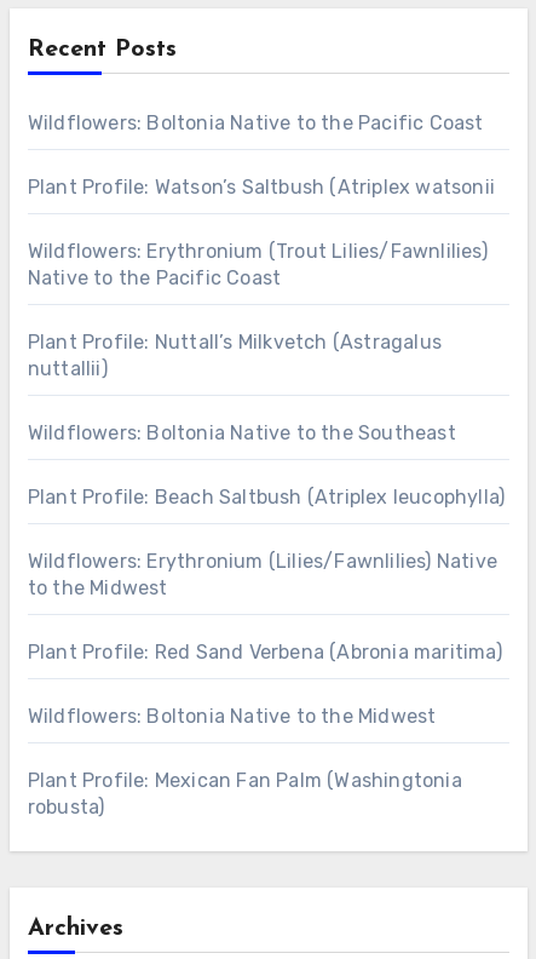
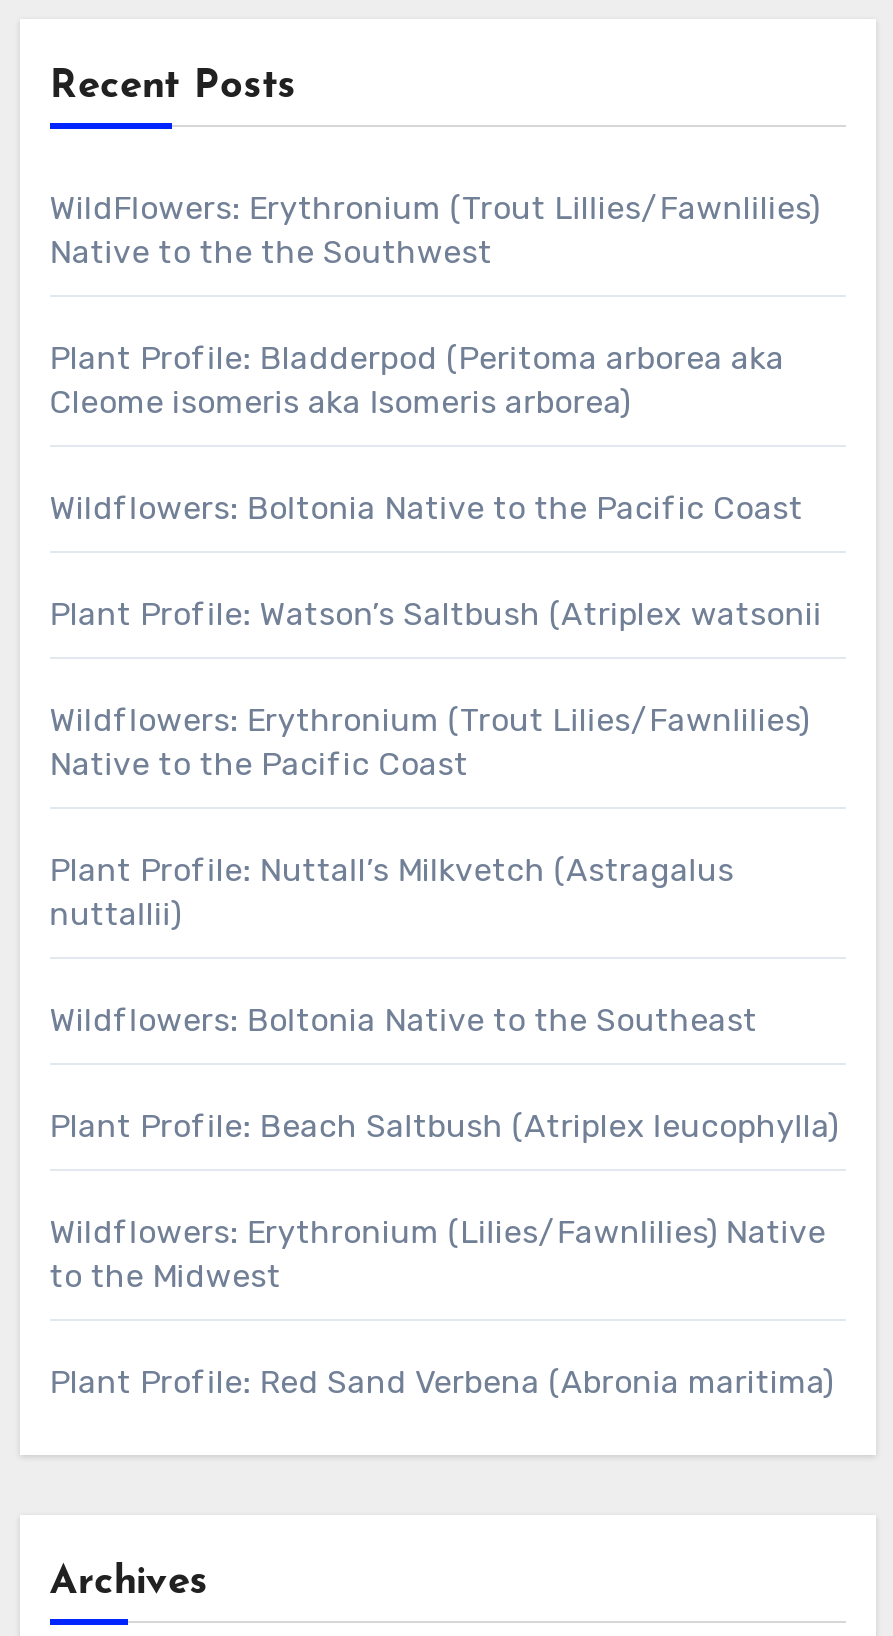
+ WildFlowers: Erythronium (Trout Lillies/Fawnlilies)
+ Native to the the Southwest
+ Plant Profile: Bladderpod (Peritoma arborea aka
+ Cleome isomeris aka Isomeris arborea)

moved down: Wildflowers: Boltonia Native to the Pacific Coast | Plant Profile: Watson’s Saltbush (Atriplex watsonii | Wildflowers: Erythronium (Trout Lilies/Fawnlilies) | ... | to the Midwest | Plant Profile: Red Sand Verbena (Abronia maritima)

- Wildflowers: Boltonia Native to the Midwest
- Plant Profile: Mexican Fan Palm (Washingtonia
- robusta)
